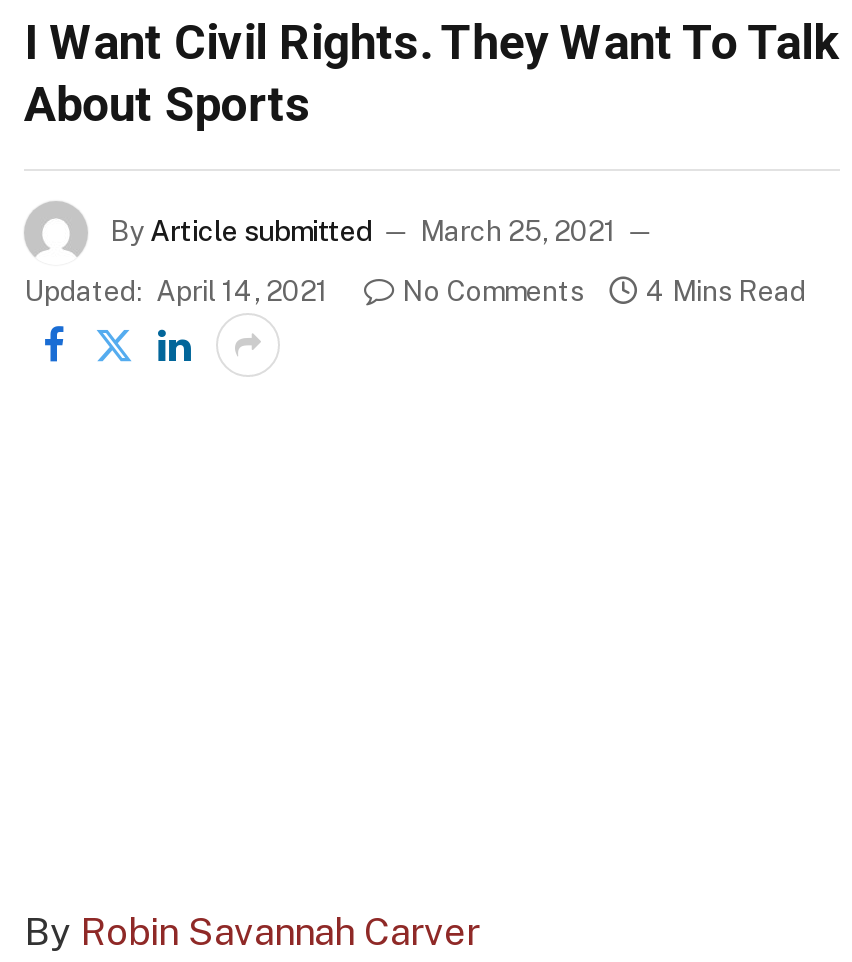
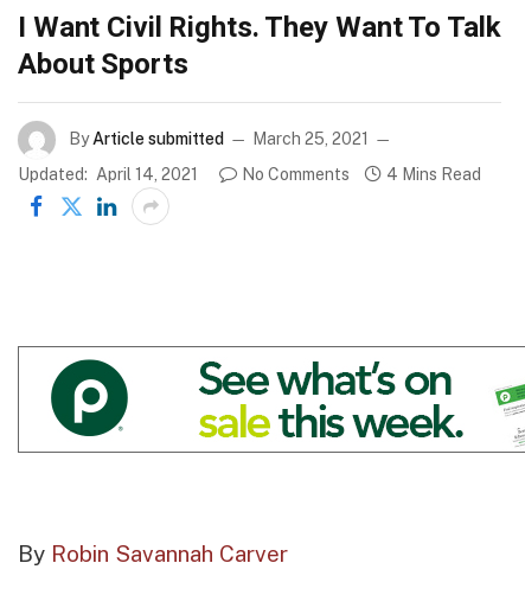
+ [image]
